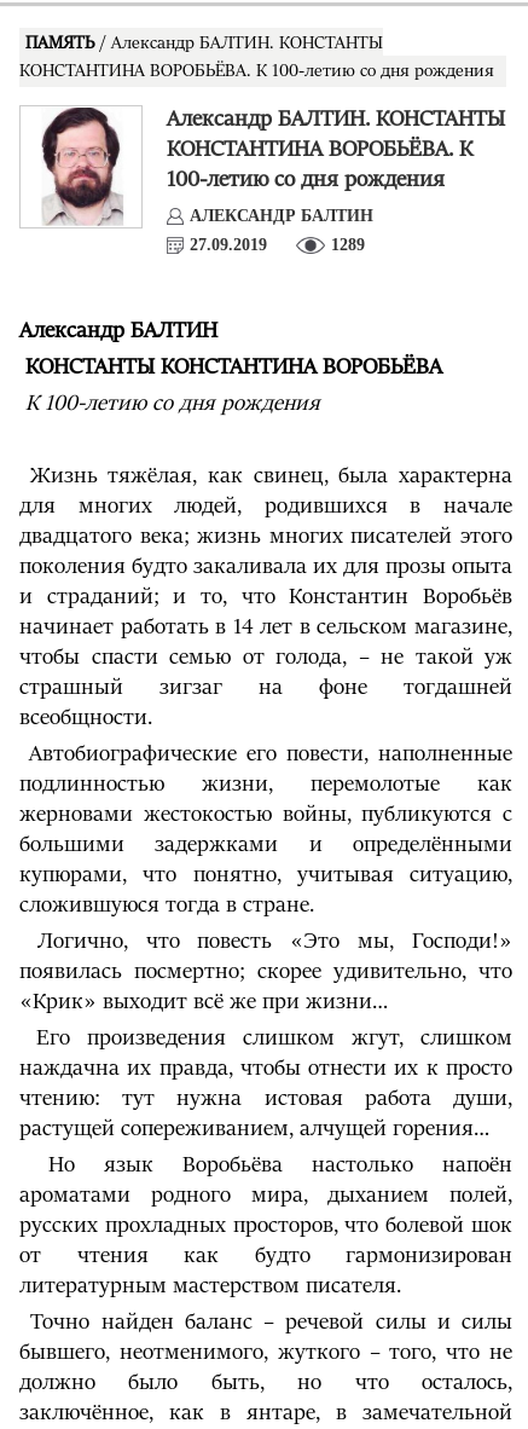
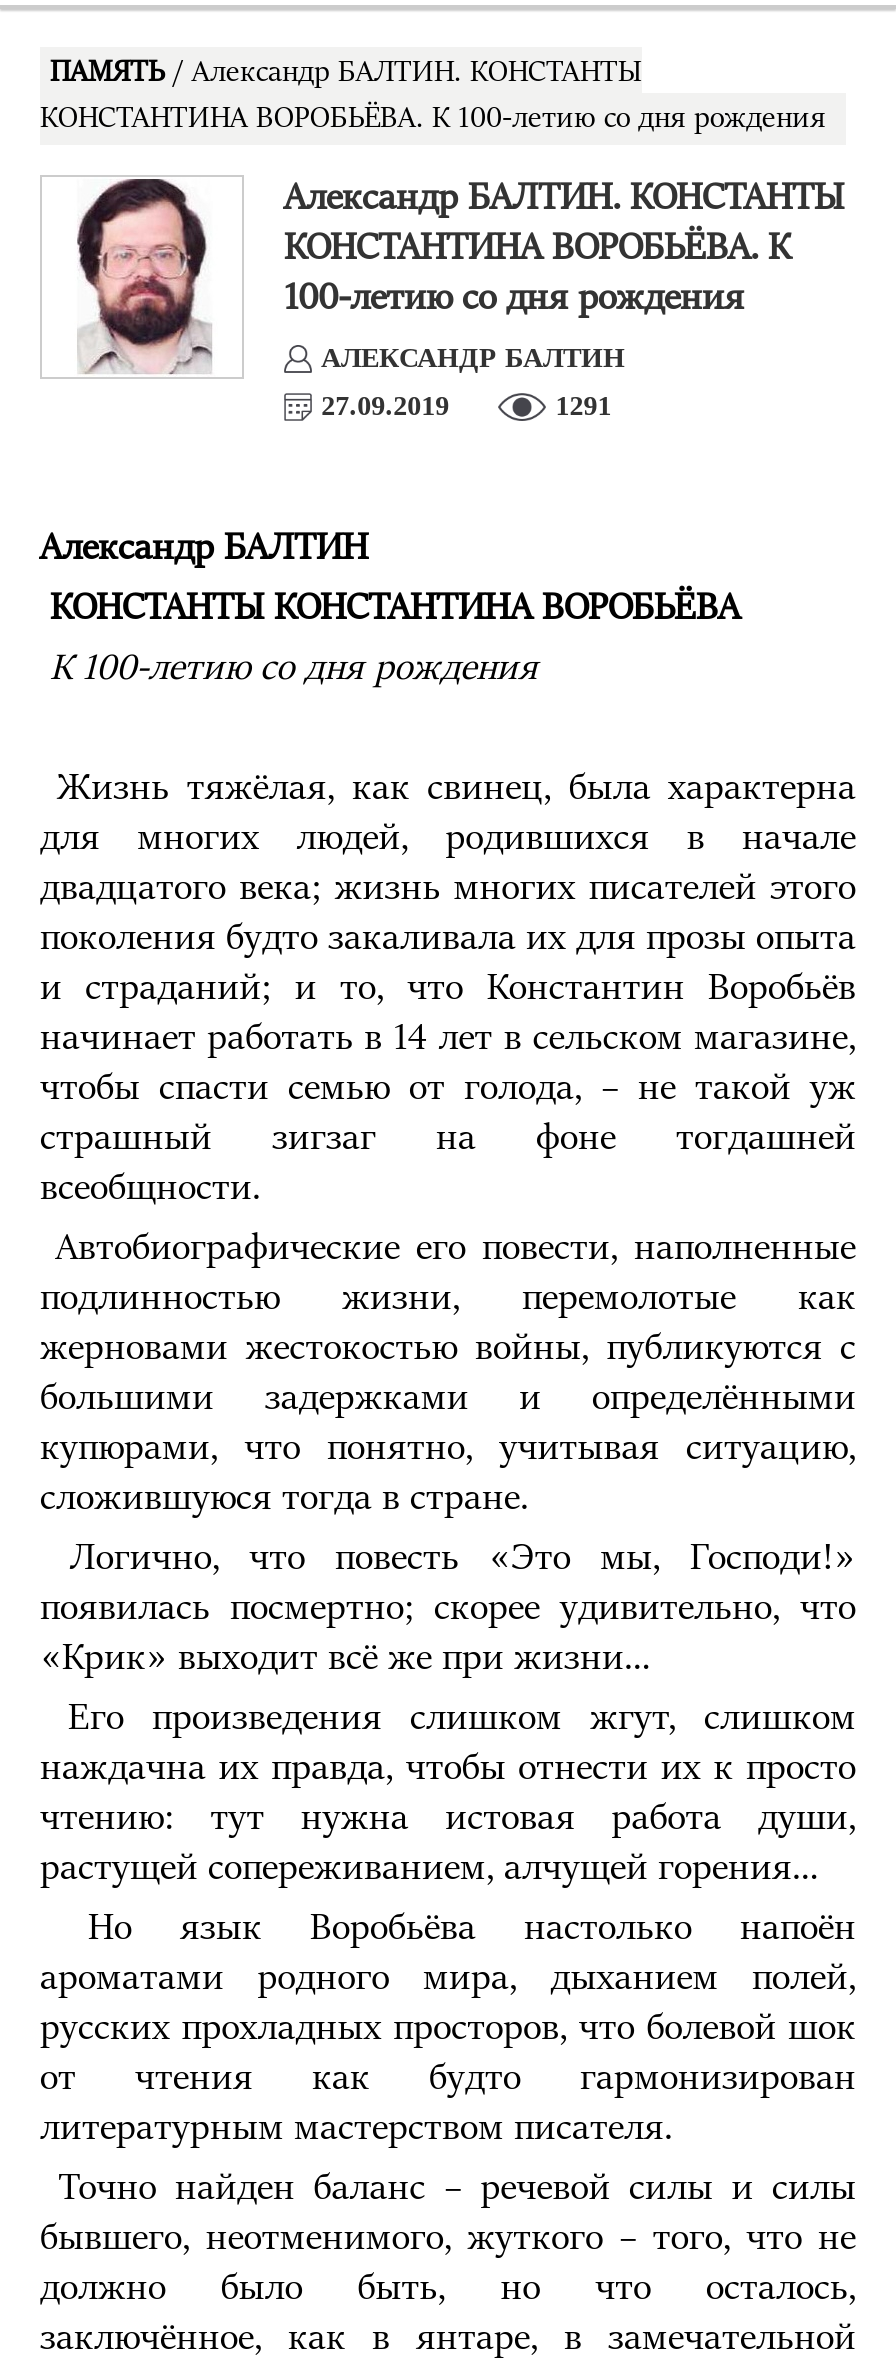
- 1289
+ 1291
